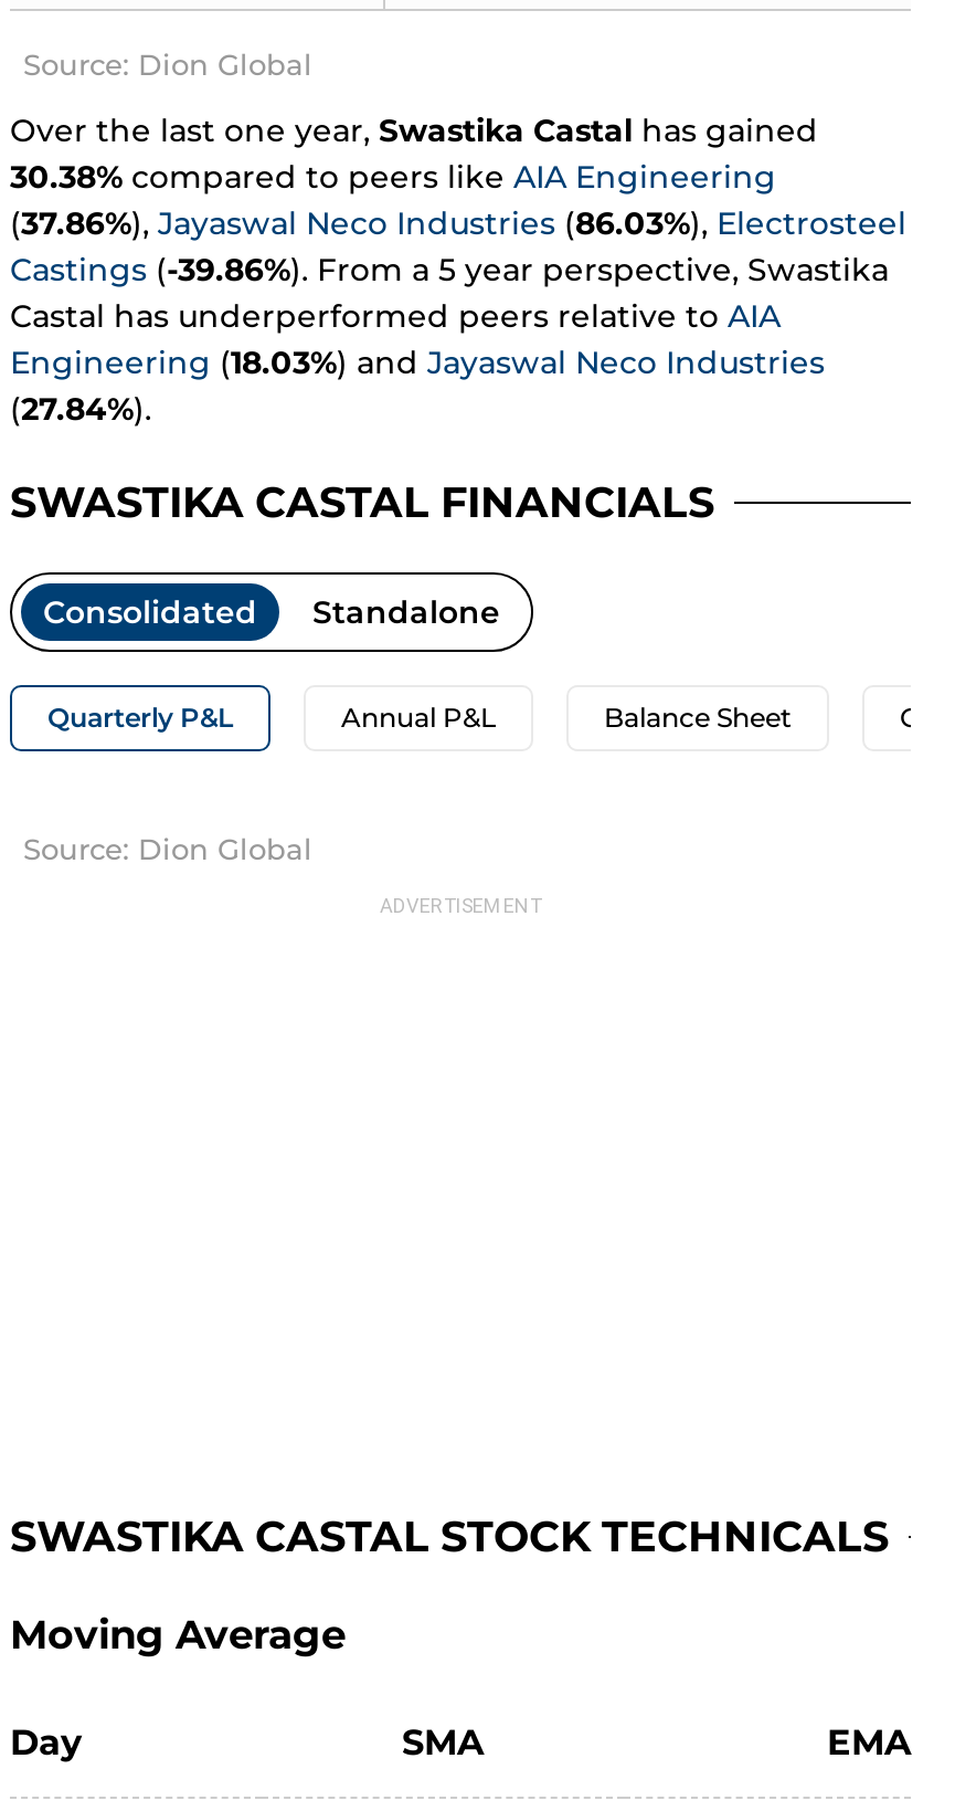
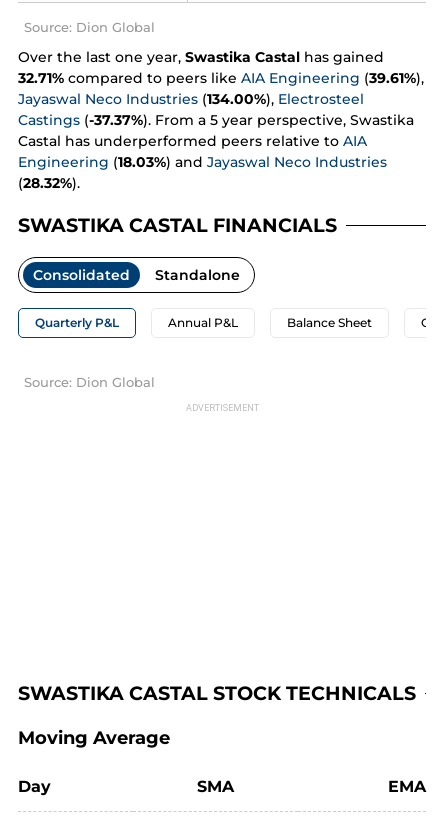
- 30.38% compared to peers like AIA Engineering
- (37.86%), Jayaswal Neco Industries (86.03%), Electrosteel
- Castings (-39.86%). From a 5 year perspective, Swastika
+ 32.71% compared to peers like AIA Engineering (39.61%),
+ Jayaswal Neco Industries (134.00%), Electrosteel
+ Castings (-37.37%). From a 5 year perspective, Swastika

- (27.84%).
+ (28.32%).
